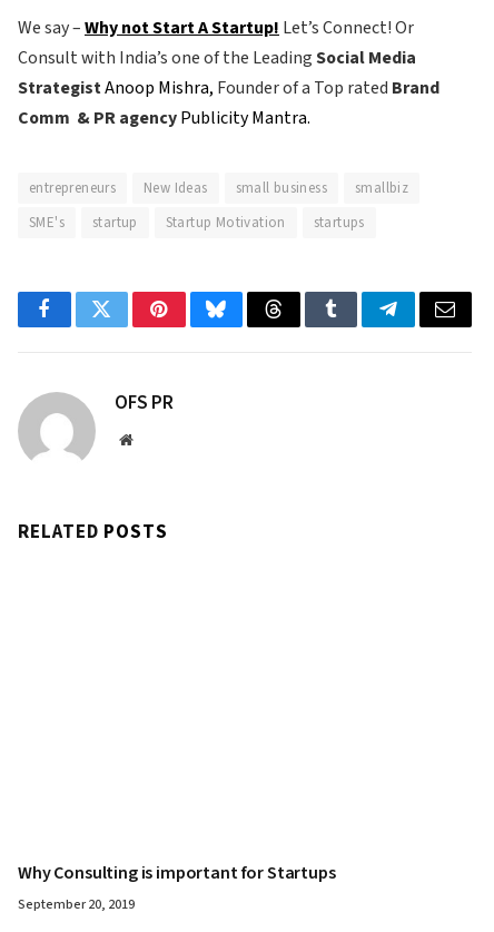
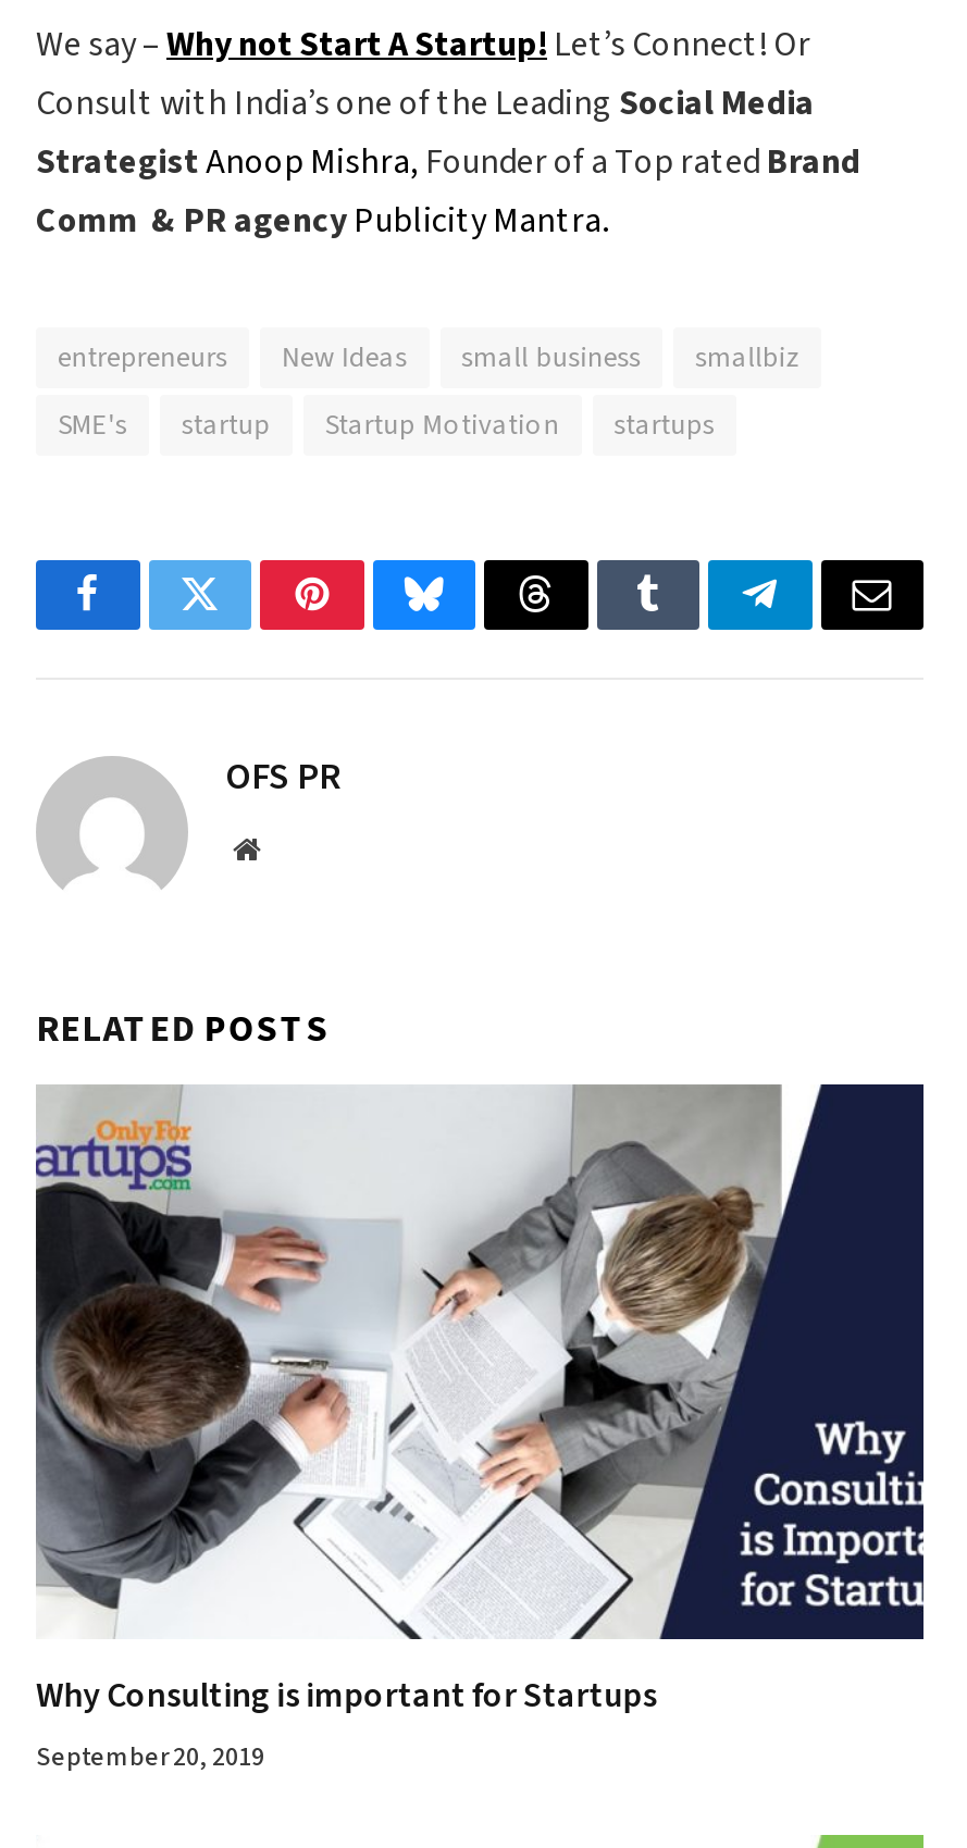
+ [image]
